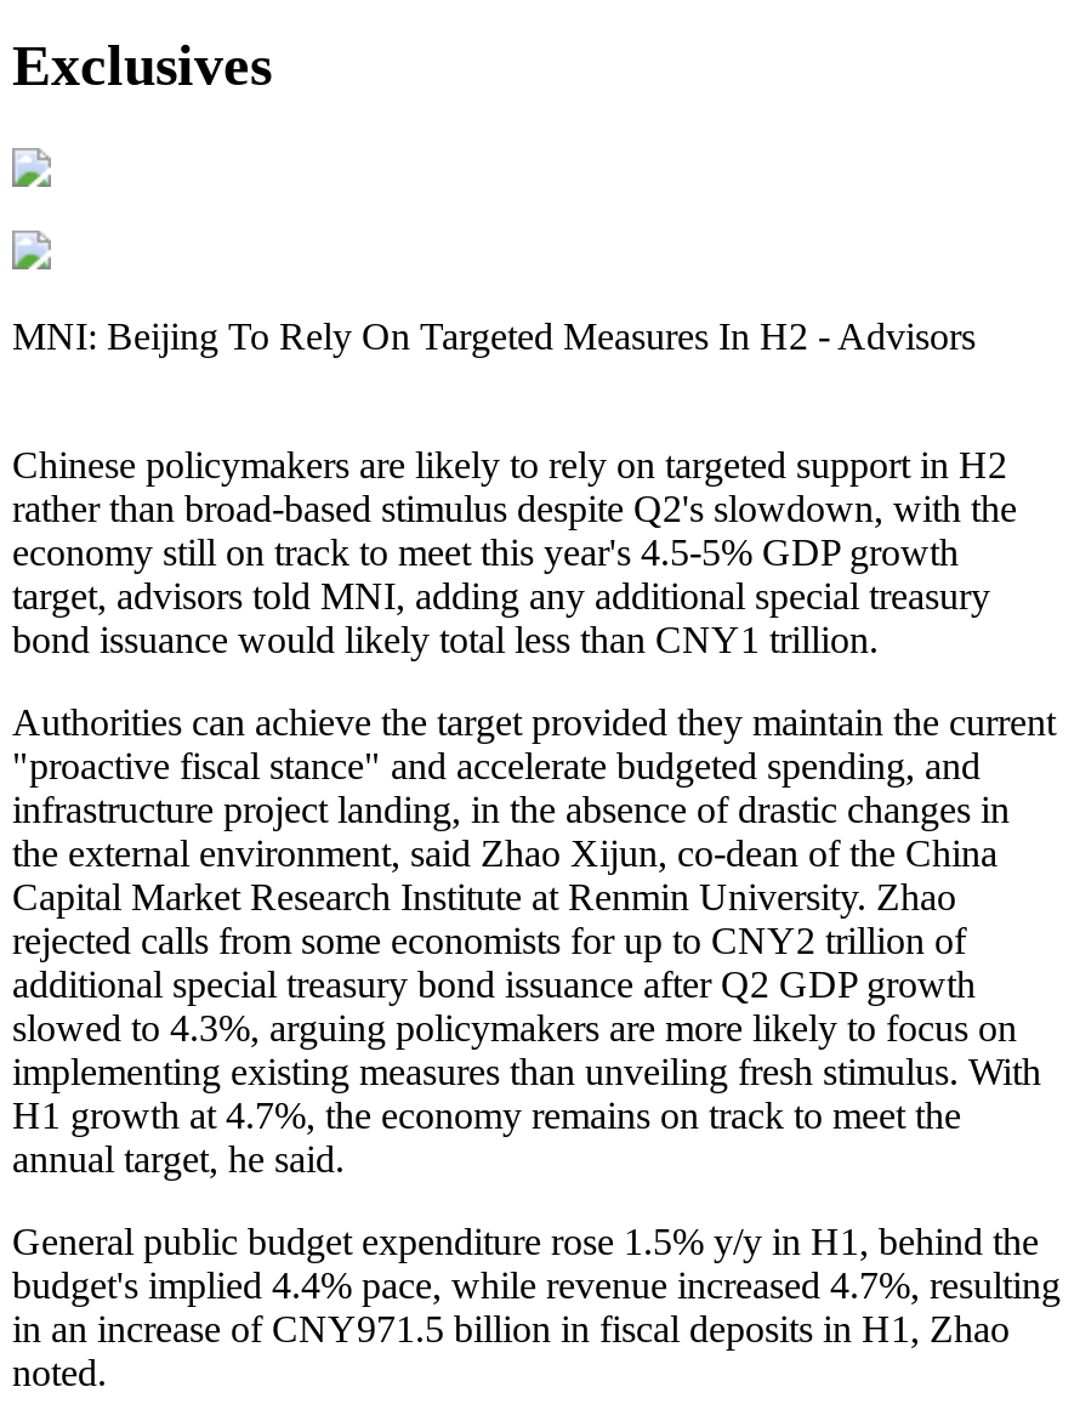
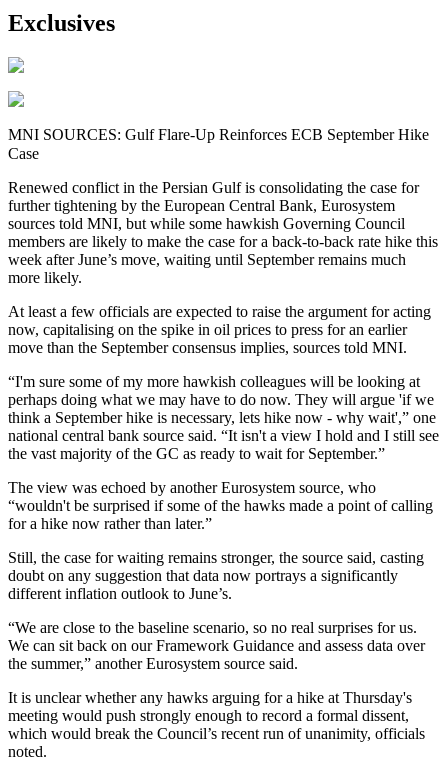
- MNI: Beijing To Rely On Targeted Measures In H2 - Advisors
- Chinese policymakers are likely to rely on targeted support in H2
- rather than broad-based stimulus despite Q2's slowdown, with the
- economy still on track to meet this year's 4.5-5% GDP growth
- target, advisors told MNI, adding any additional special treasury
- bond issuance would likely total less than CNY1 trillion.
- Authorities can achieve the target provided they maintain the current
- "proactive fiscal stance" and accelerate budgeted spending, and
- infrastructure project landing, in the absence of drastic changes in
- the external environment, said Zhao Xijun, co-dean of the China
- Capital Market Research Institute at Renmin University. Zhao
- rejected calls from some economists for up to CNY2 trillion of
- additional special treasury bond issuance after Q2 GDP growth
- slowed to 4.3%, arguing policymakers are more likely to focus on
- implementing existing measures than unveiling fresh stimulus. With
- H1 growth at 4.7%, the economy remains on track to meet the
- annual target, he said.
- General public budget expenditure rose 1.5% y/y in H1, behind the
- budget's implied 4.4% pace, while revenue increased 4.7%, resulting
- in an increase of CNY971.5 billion in fiscal deposits in H1, Zhao
+ MNI SOURCES: Gulf Flare-Up Reinforces ECB September Hike
+ Case
+ Renewed conflict in the Persian Gulf is consolidating the case for
+ further tightening by the European Central Bank, Eurosystem
+ sources told MNI, but while some hawkish Governing Council
+ members are likely to make the case for a back-to-back rate hike this
+ week after June’s move, waiting until September remains much
+ more likely.
+ At least a few officials are expected to raise the argument for acting
+ now, capitalising on the spike in oil prices to press for an earlier
+ move than the September consensus implies, sources told MNI.
+ “I'm sure some of my more hawkish colleagues will be looking at
+ perhaps doing what we may have to do now. They will argue 'if we
+ think a September hike is necessary, lets hike now - why wait',” one
+ national central bank source said. “It isn't a view I hold and I still see
+ the vast majority of the GC as ready to wait for September.”
+ The view was echoed by another Eurosystem source, who
+ “wouldn't be surprised if some of the hawks made a point of calling
+ for a hike now rather than later.”
+ Still, the case for waiting remains stronger, the source said, casting
+ doubt on any suggestion that data now portrays a significantly
+ different inflation outlook to June’s.
+ “We are close to the baseline scenario, so no real surprises for us.
+ We can sit back on our Framework Guidance and assess data over
+ the summer,” another Eurosystem source said.
+ It is unclear whether any hawks arguing for a hike at Thursday's
+ meeting would push strongly enough to record a formal dissent,
+ which would break the Council’s recent run of unanimity, officials
